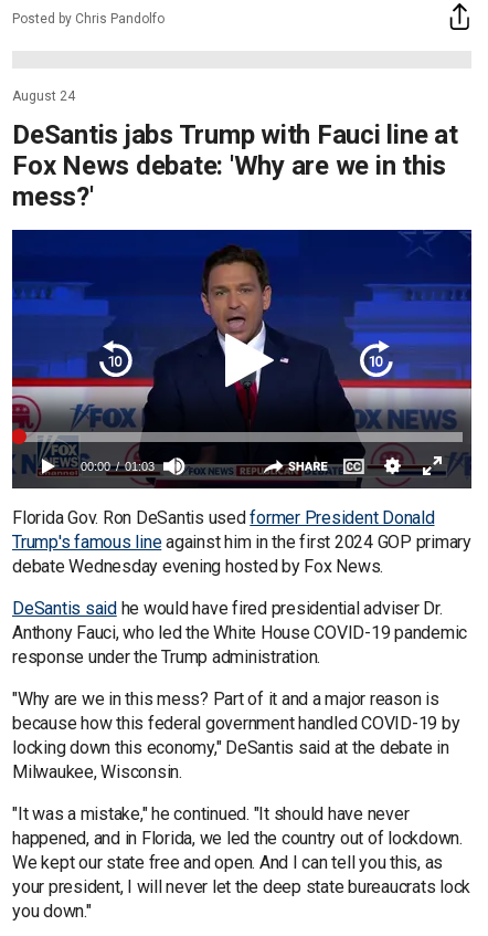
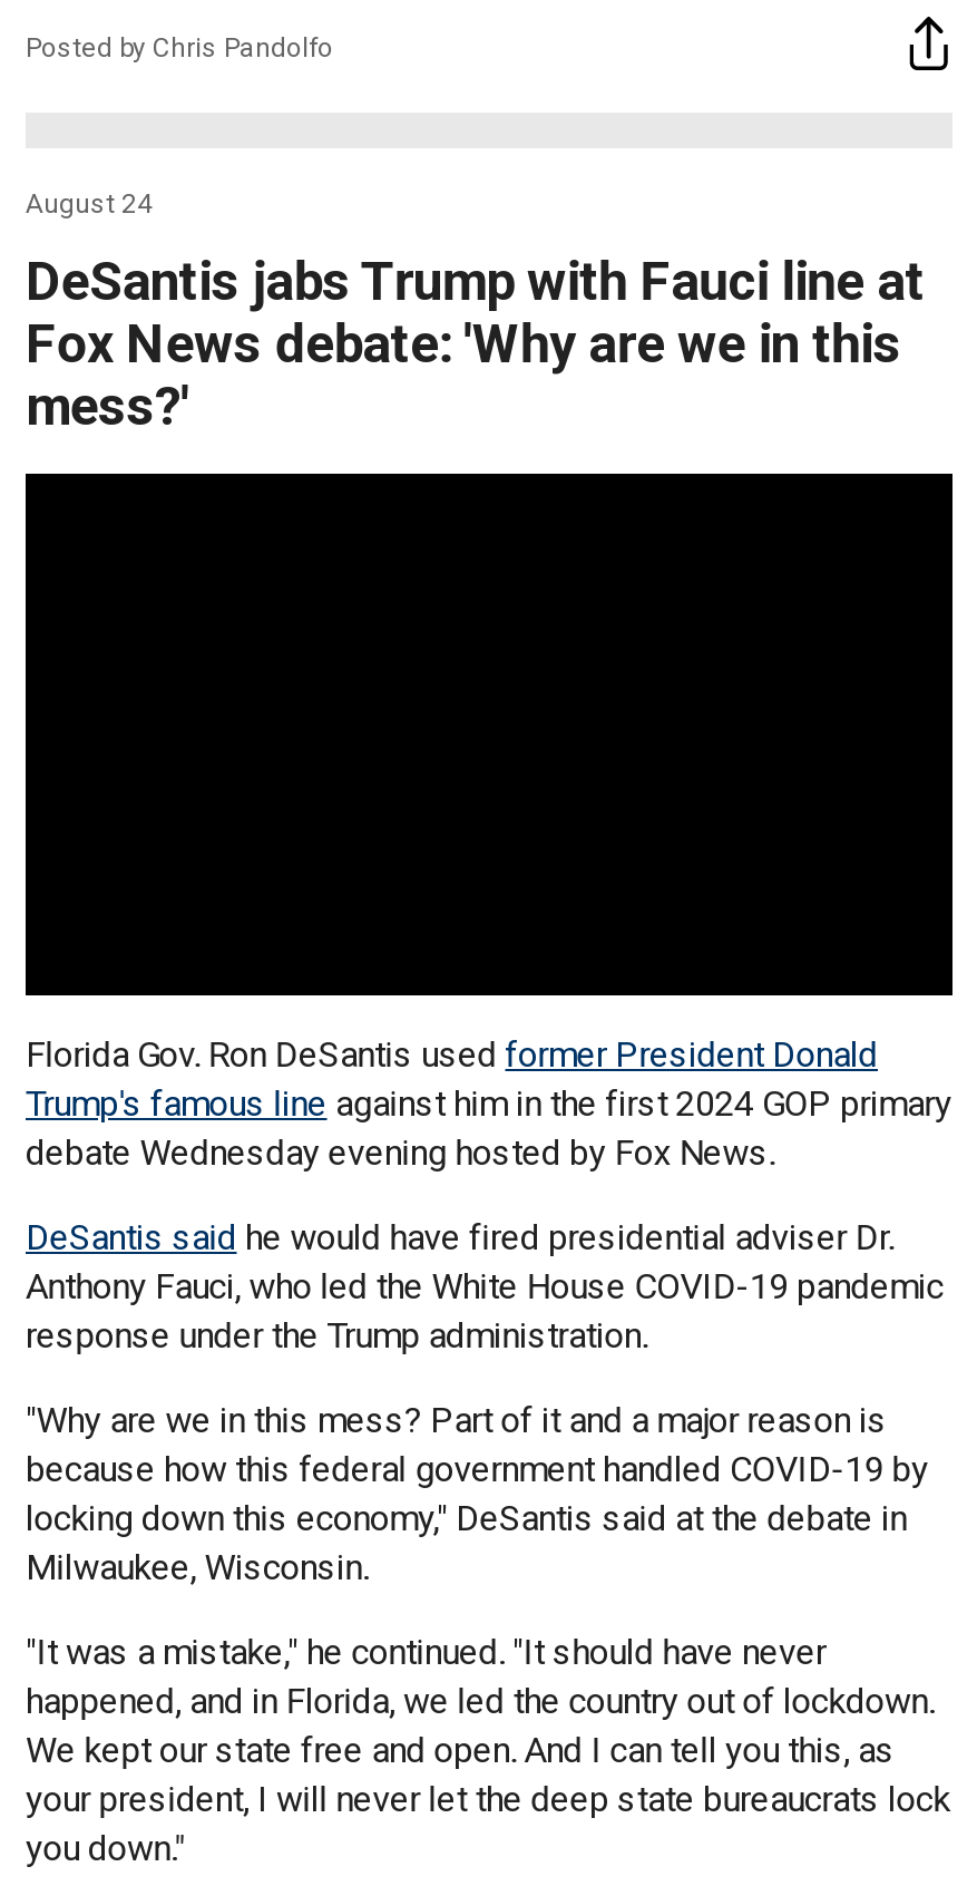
- [image]
